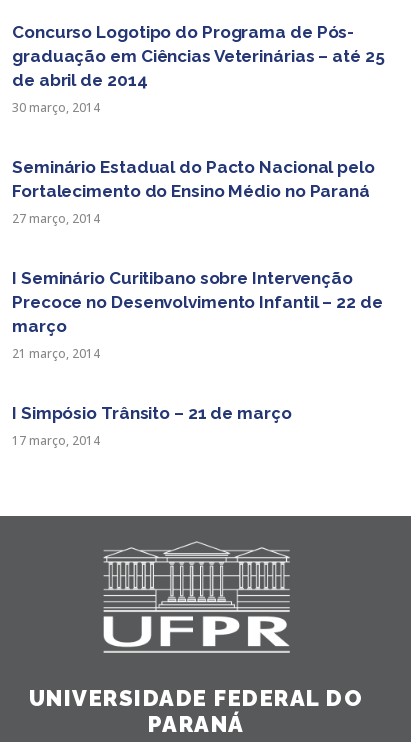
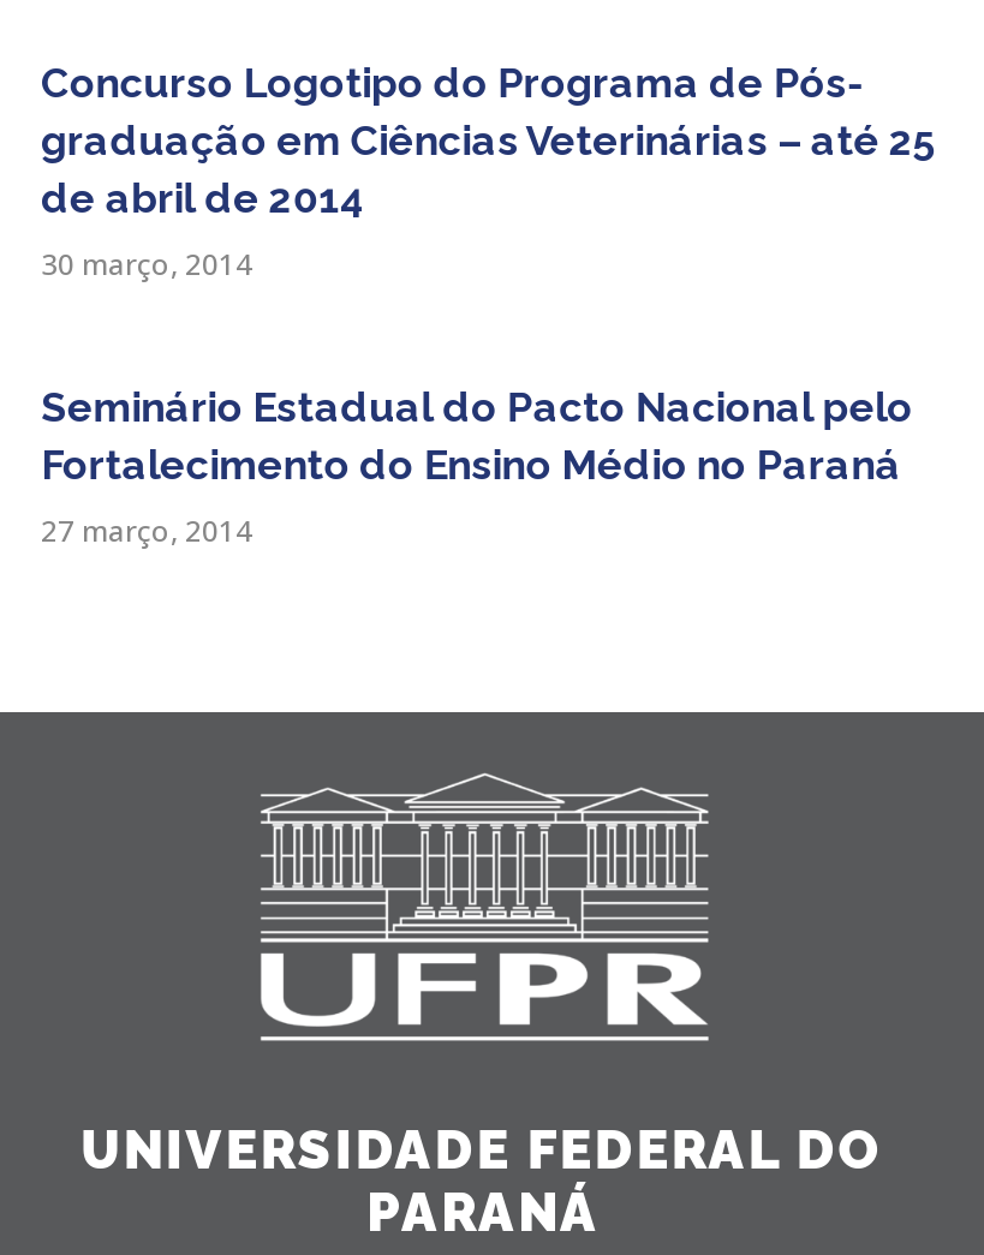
- I Seminário Curitibano sobre Intervenção
- Precoce no Desenvolvimento Infantil – 22 de
- março
- 21 março, 2014
- I Simpósio Trânsito – 21 de março
- 17 março, 2014
